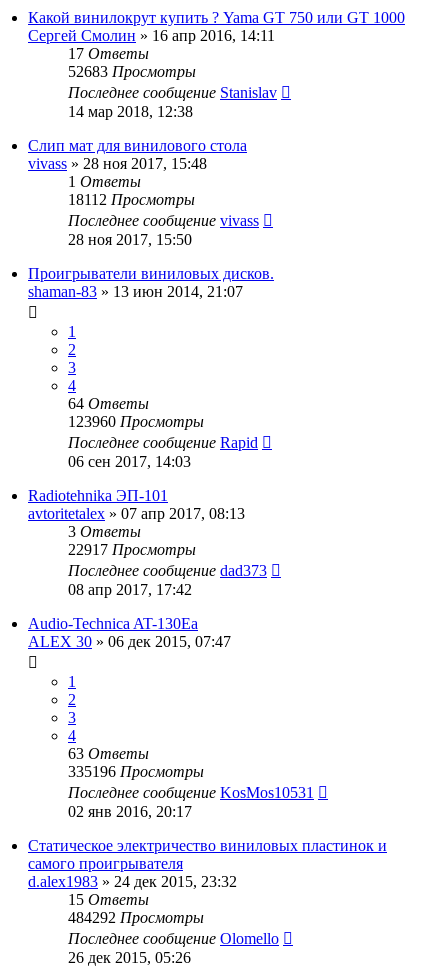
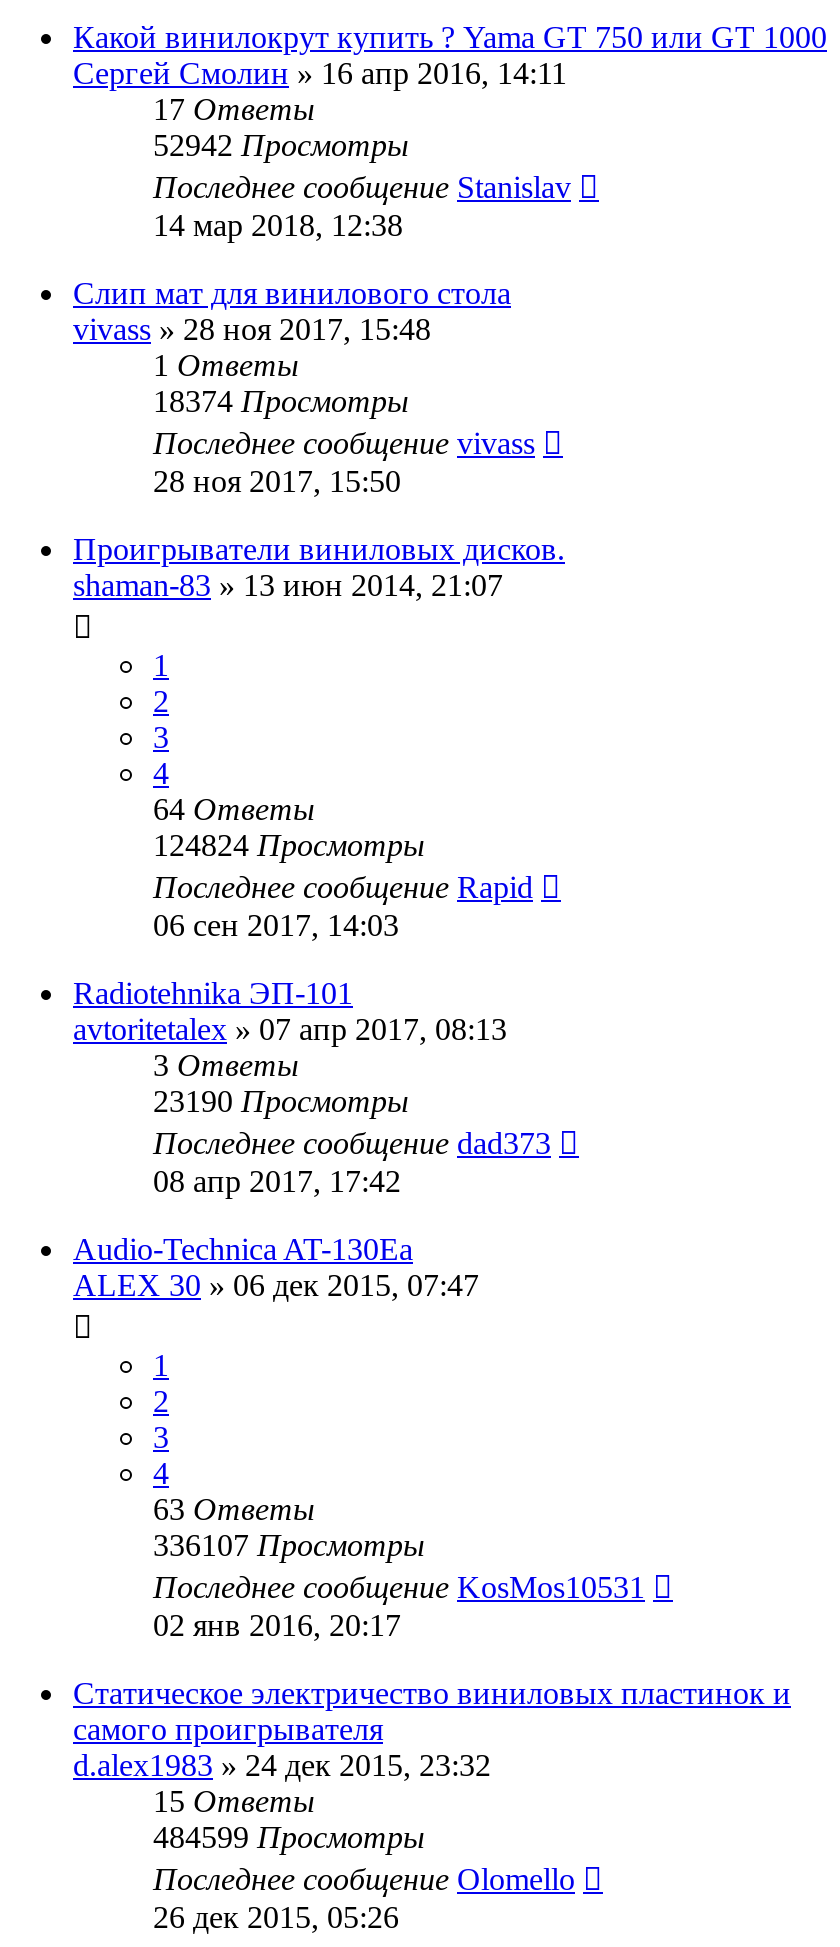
- 52683 Просмотры
+ 52942 Просмотры

- 18112 Просмотры
+ 18374 Просмотры

- 123960 Просмотры
+ 124824 Просмотры

- 22917 Просмотры
+ 23190 Просмотры

- 335196 Просмотры
+ 336107 Просмотры

- 484292 Просмотры
+ 484599 Просмотры
